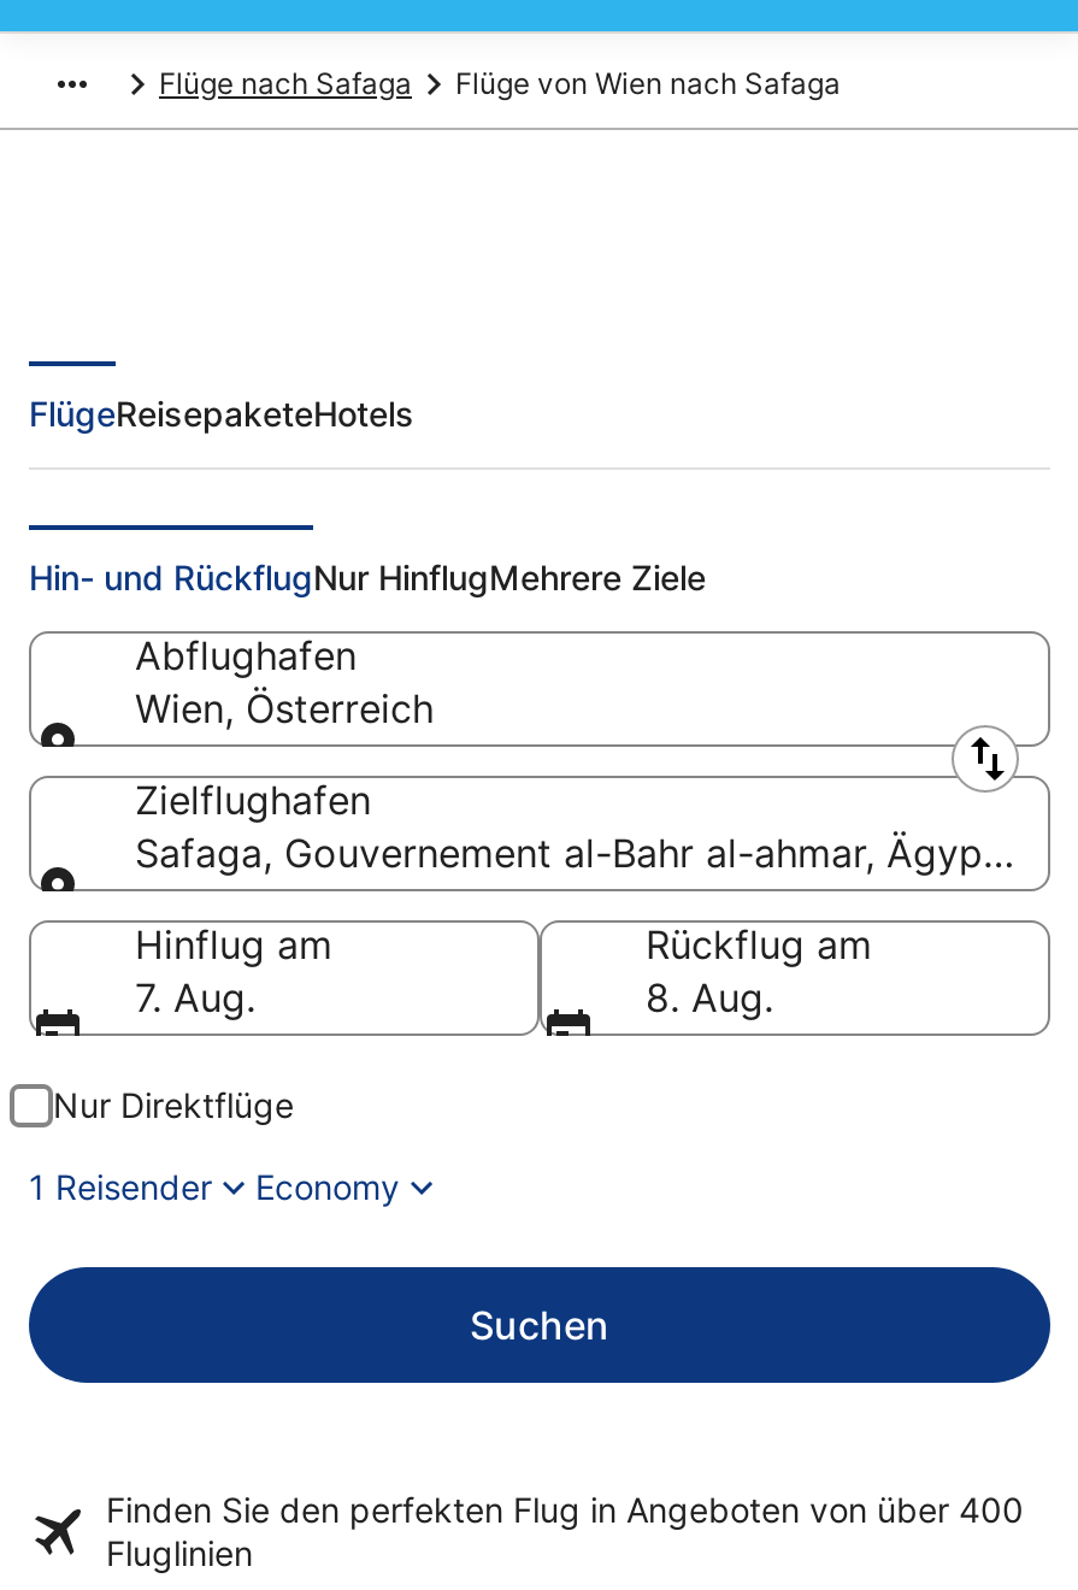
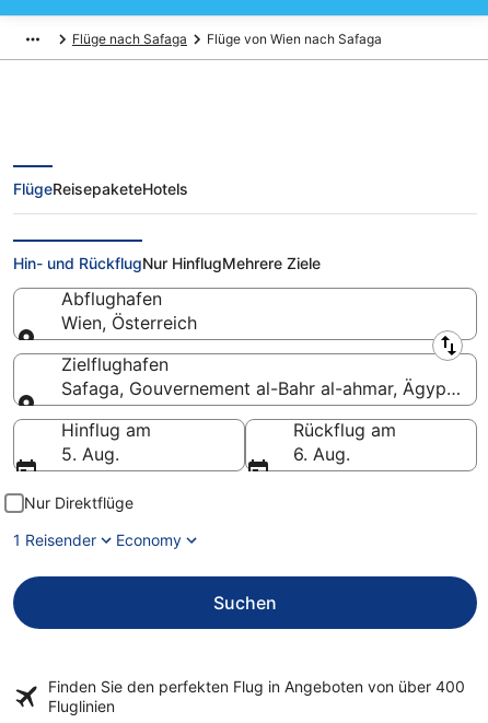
- 7. Aug.
+ 5. Aug.

- 8. Aug.
+ 6. Aug.
